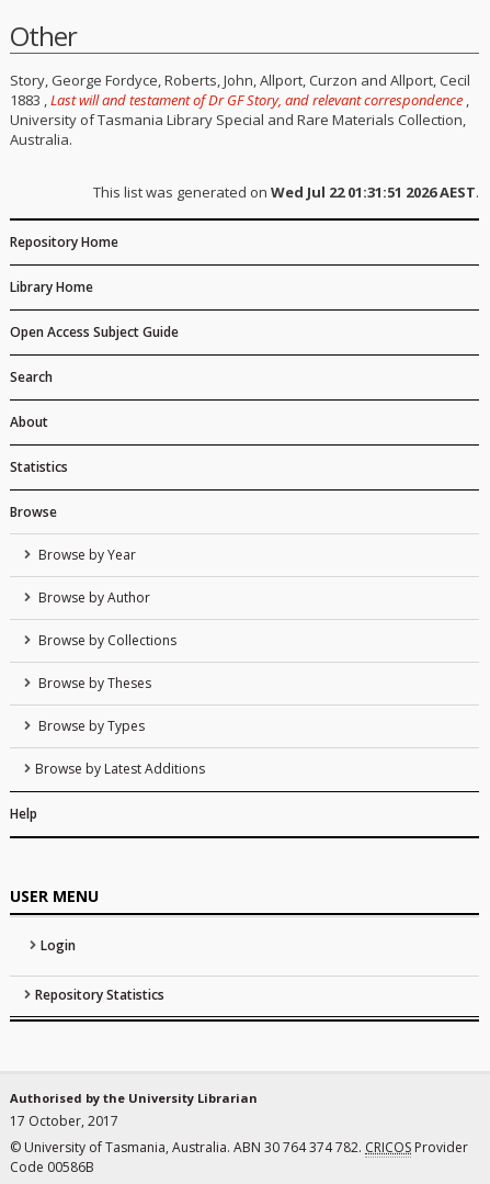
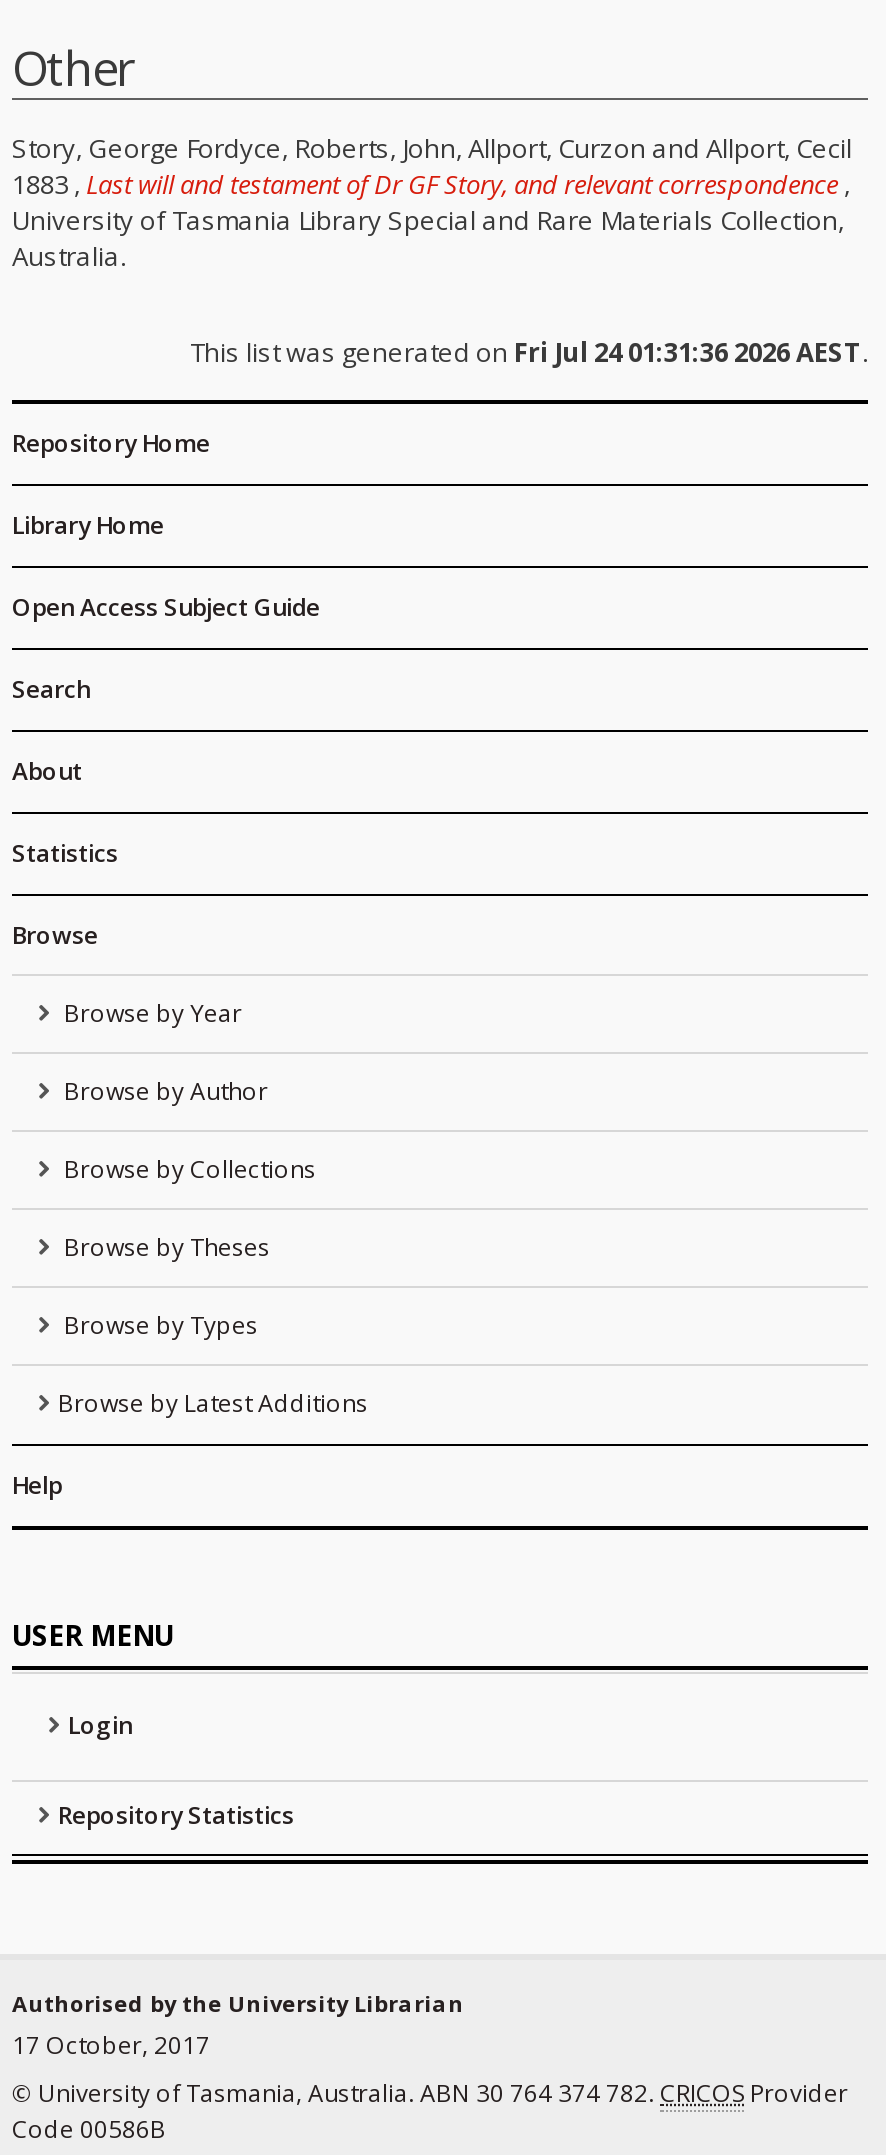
- This list was generated on Wed Jul 22 01:31:51 2026 AEST.
+ This list was generated on Fri Jul 24 01:31:36 2026 AEST.
